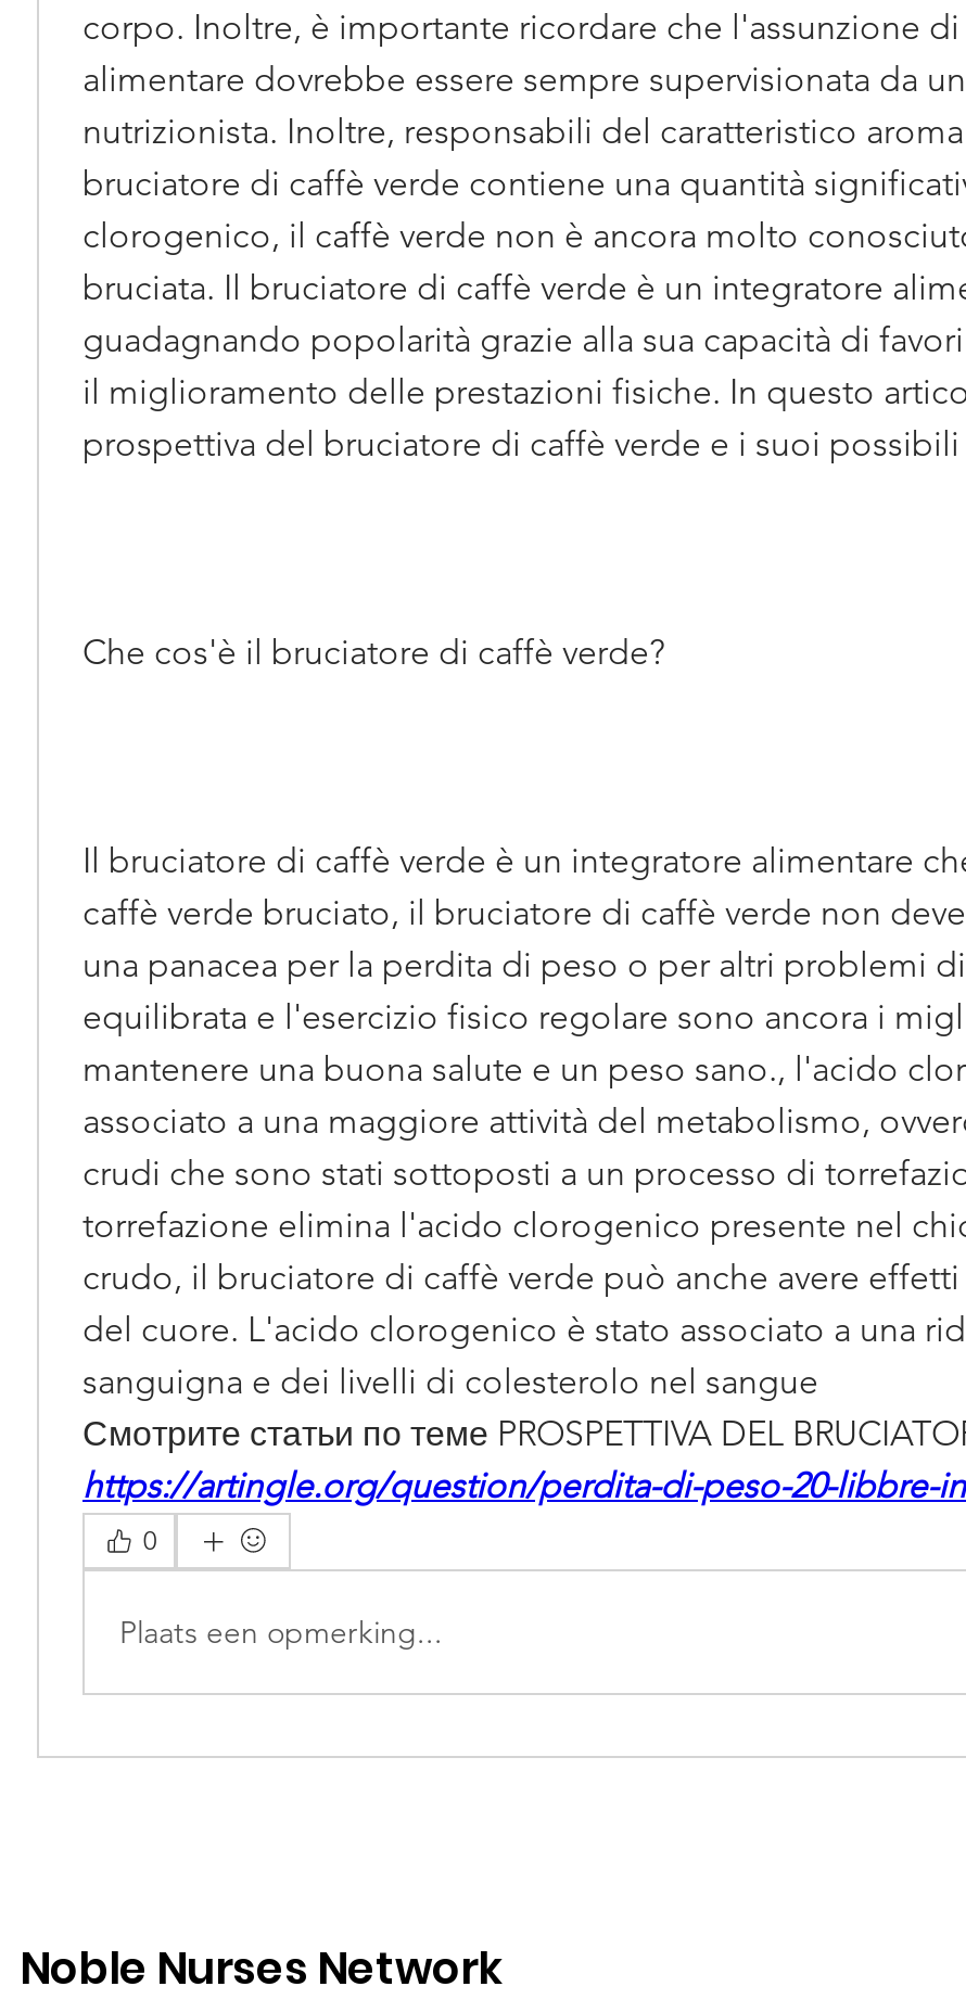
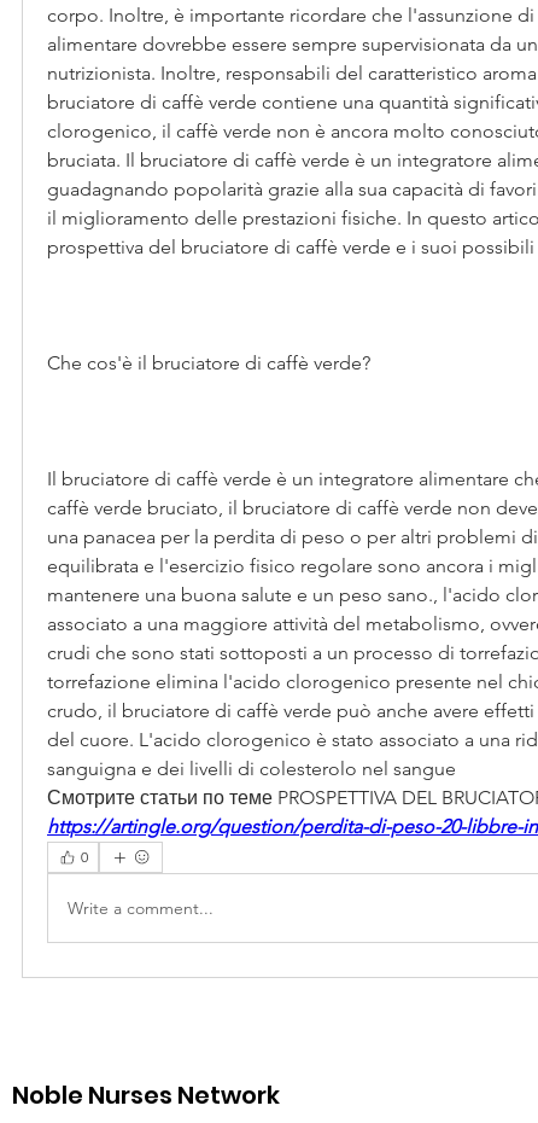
- Plaats een opmerking...
+ Write a comment...
